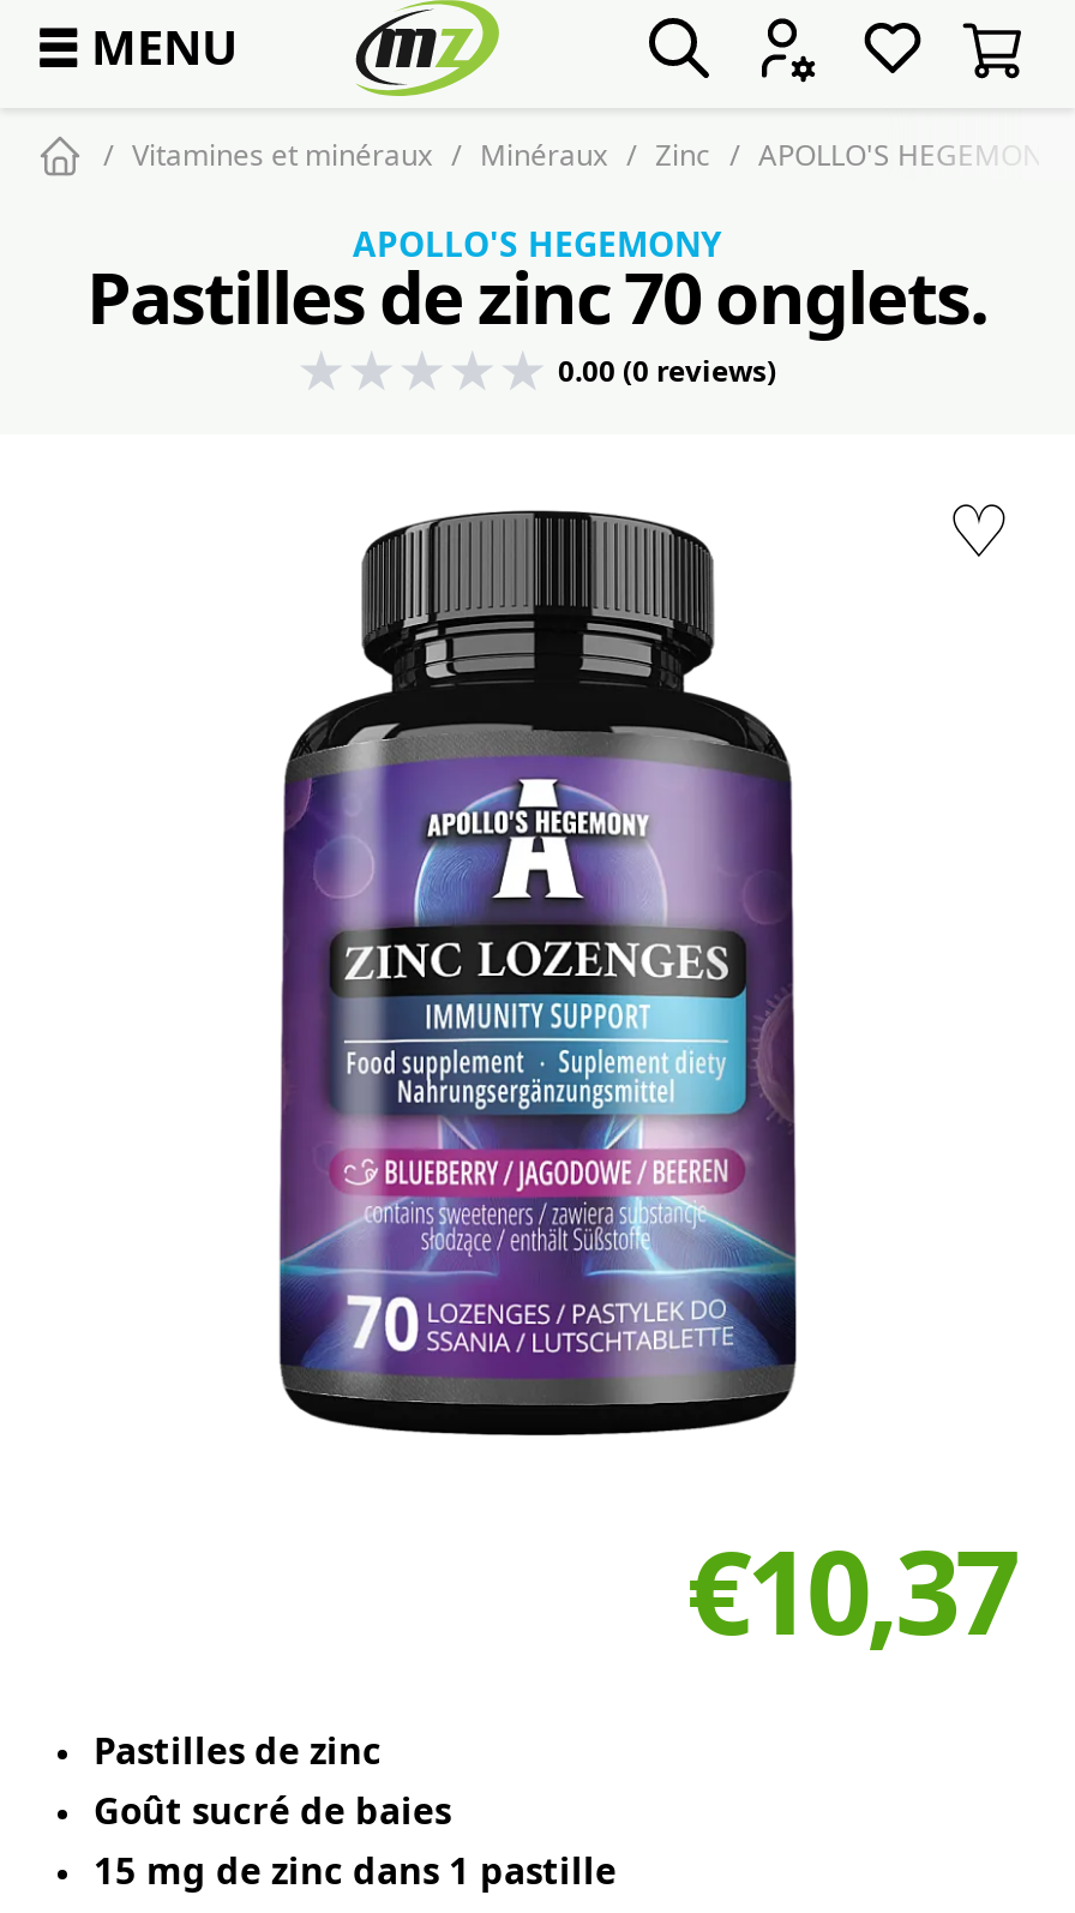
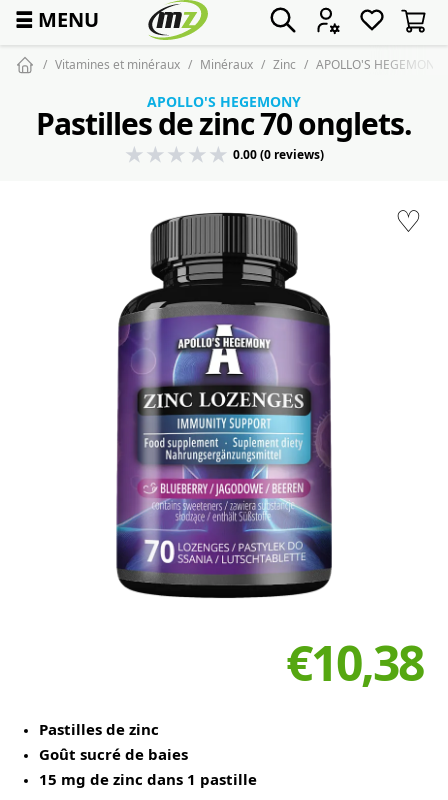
- €10,37
+ €10,38
